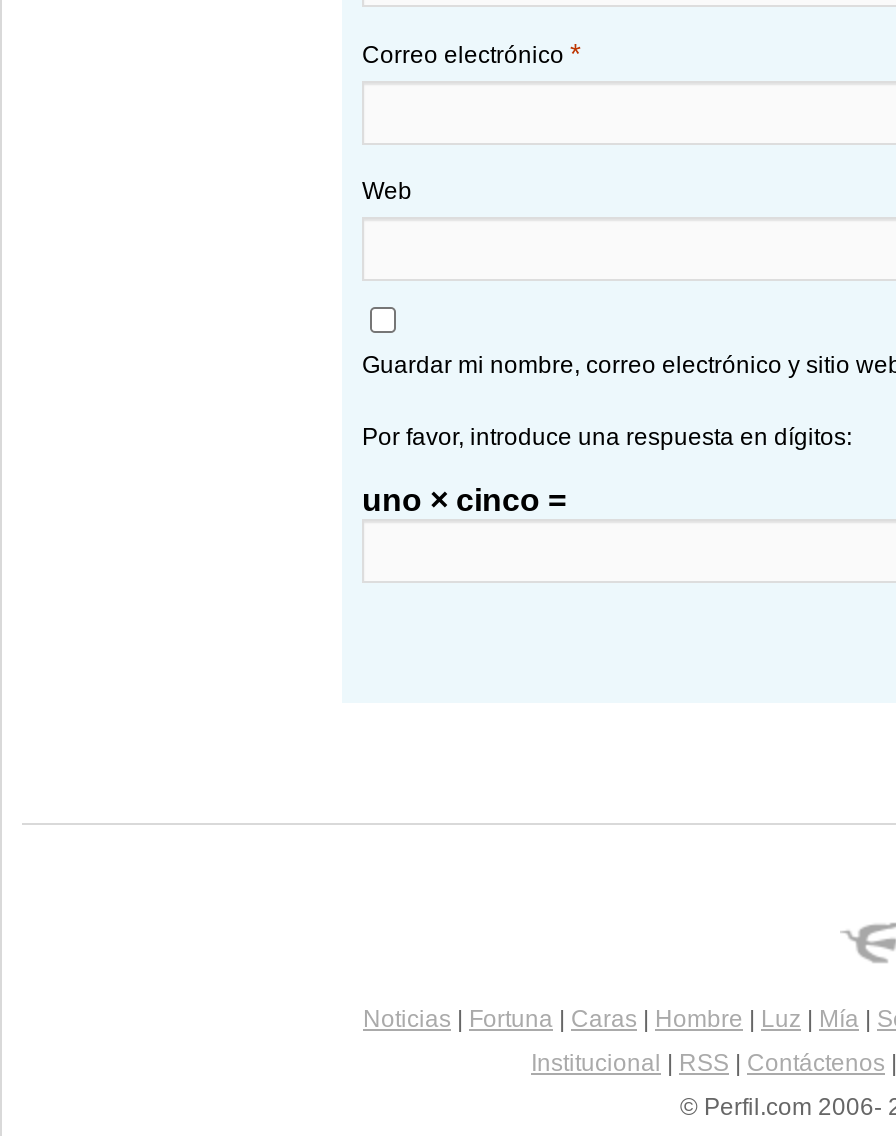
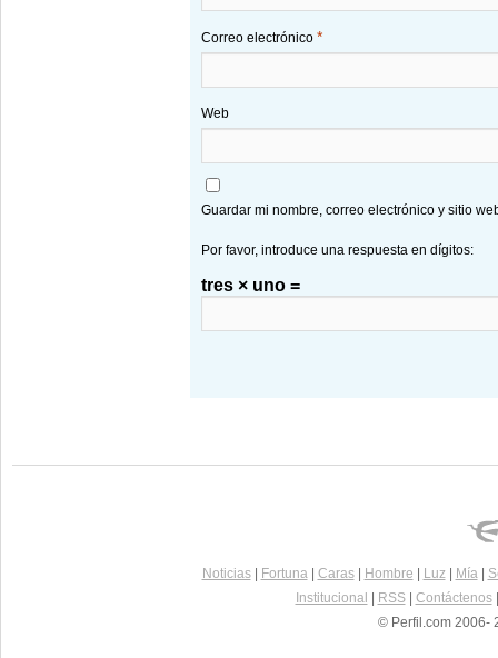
- uno × cinco =
+ tres × uno =
